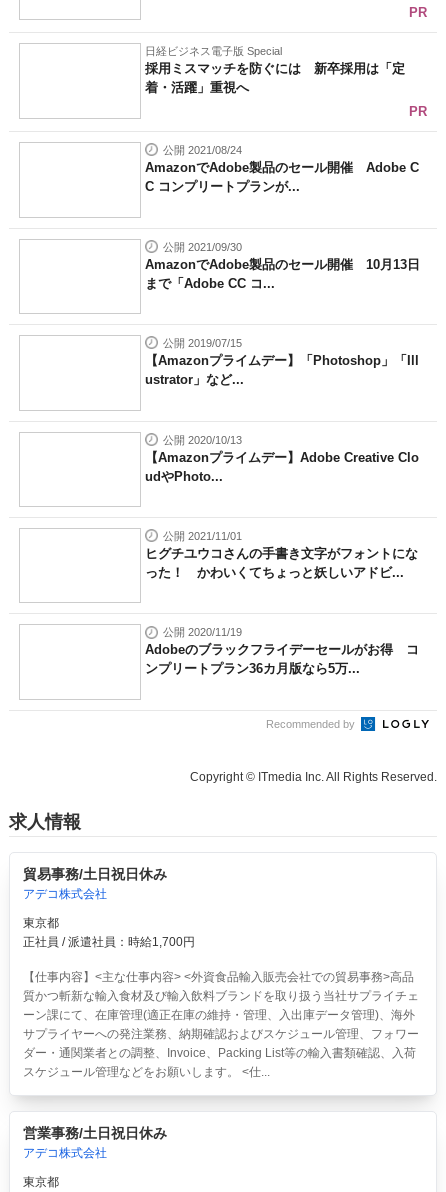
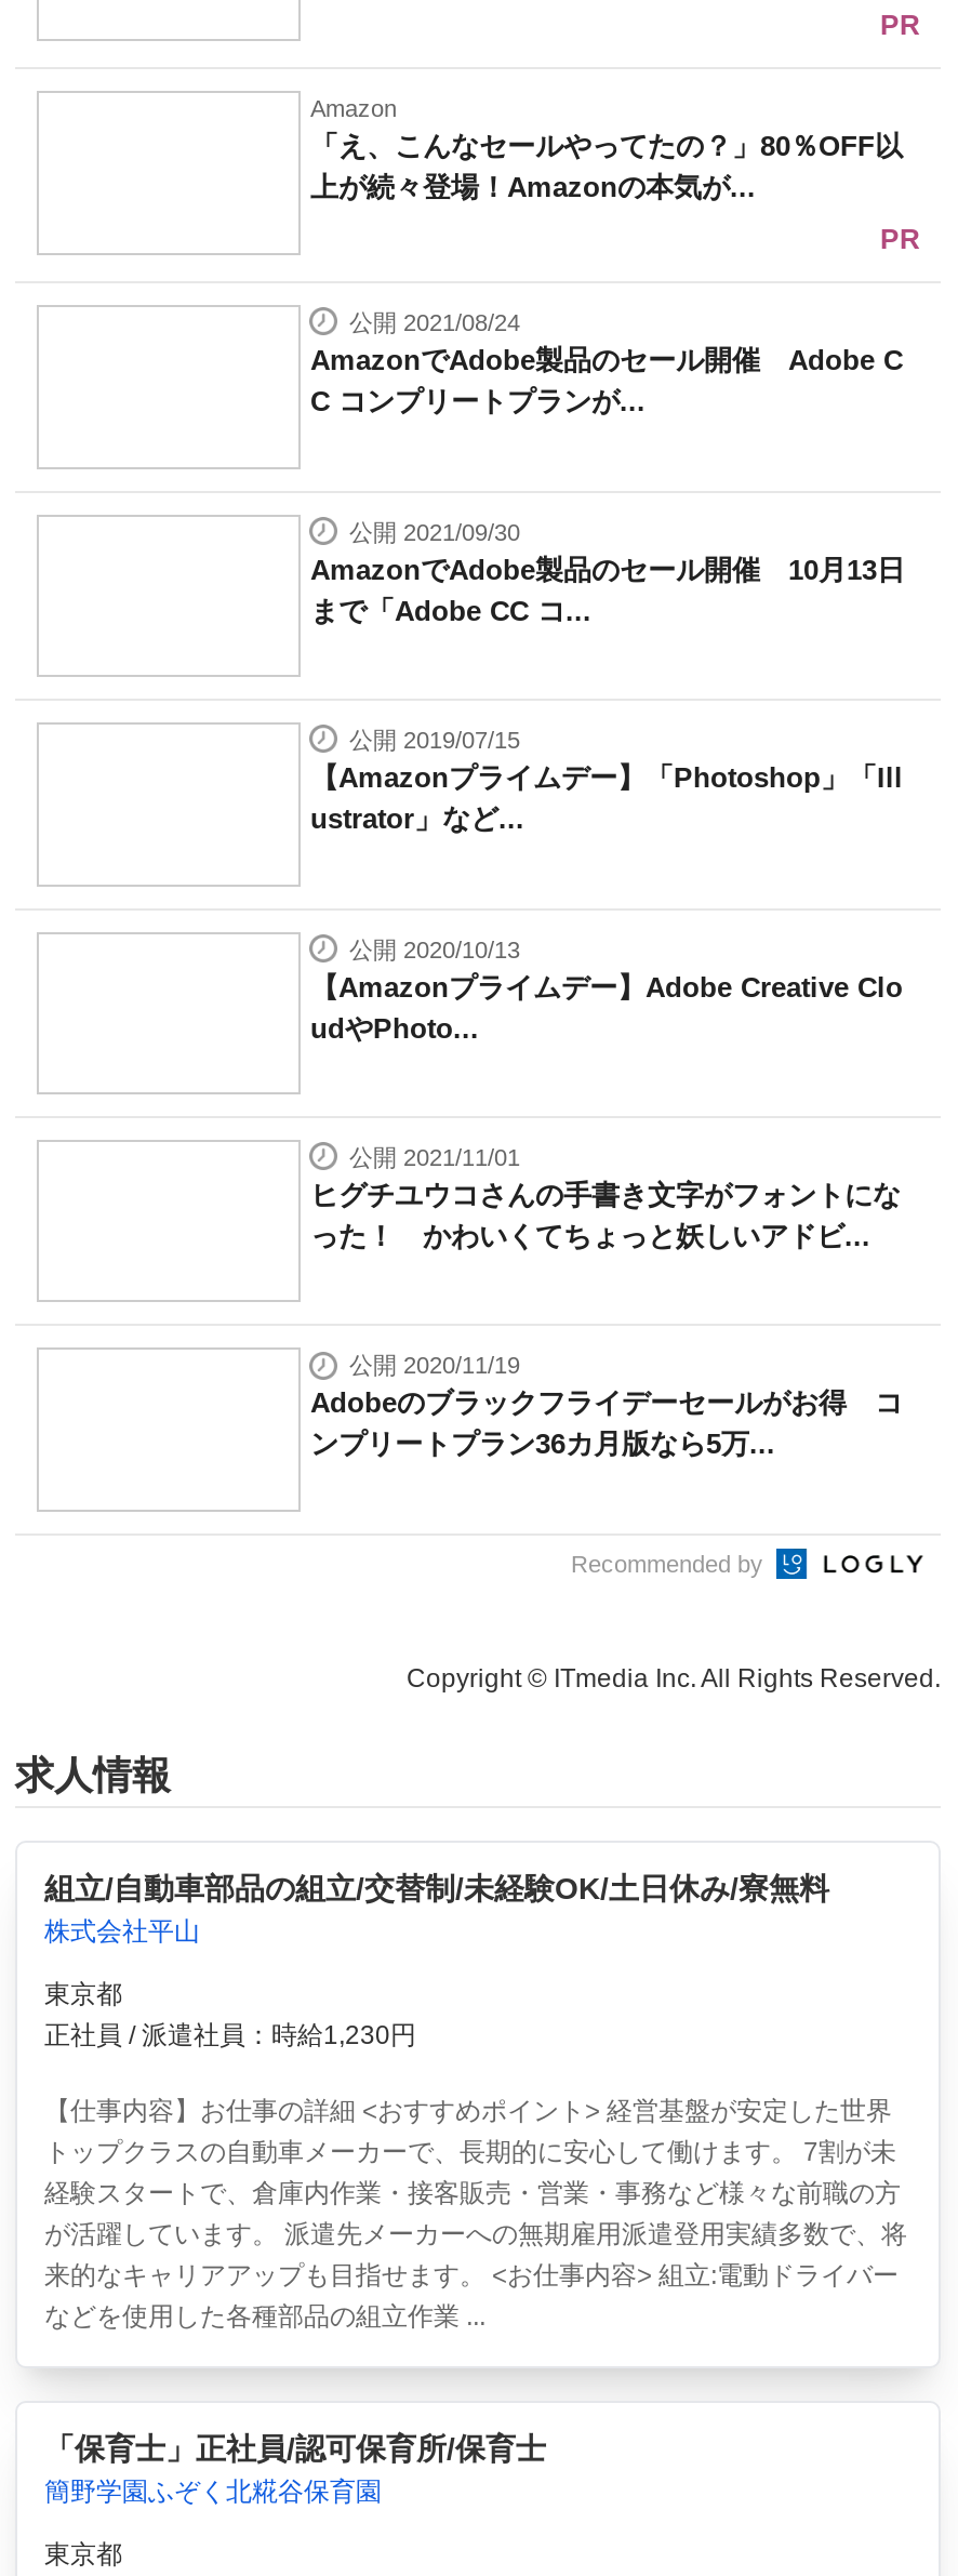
- 日経ビジネス電子版 Special
- 採用ミスマッチを防ぐには 新卒採用は「定
- 着・活躍」重視へ
+ Amazon
+ 「え、こんなセールやってたの？」80％OFF以
+ 上が続々登場！Amazonの本気が...

- 貿易事務/土日祝日休み
- アデコ株式会社
+ 組立/自動車部品の組立/交替制/未経験OK/土日休み/寮無料
+ 株式会社平山

- 正社員 / 派遣社員：時給1,700円
+ 正社員 / 派遣社員：時給1,230円

- 【仕事内容】<主な仕事内容> <外資食品輸入販売会社での貿易事務>高品
- 質かつ斬新な輸入食材及び輸入飲料ブランドを取り扱う当社サプライチェ
- ーン課にて、在庫管理(適正在庫の維持・管理、入出庫データ管理)、海外
- サプライヤーへの発注業務、納期確認およびスケジュール管理、フォワー
- ダー・通関業者との調整、Invoice、Packing List等の輸入書類確認、入荷
- スケジュール管理などをお願いします。 <仕...
+ 【仕事内容】お仕事の詳細 <おすすめポイント> 経営基盤が安定した世界
+ トップクラスの自動車メーカーで、長期的に安心して働けます。 7割が未
+ 経験スタートで、倉庫内作業・接客販売・営業・事務など様々な前職の方
+ が活躍しています。 派遣先メーカーへの無期雇用派遣登用実績多数で、将
+ 来的なキャリアアップも目指せます。 <お仕事内容> 組立:電動ドライバー
+ などを使用した各種部品の組立作業 ...

- 営業事務/土日祝日休み
- アデコ株式会社
+ 「保育士」正社員/認可保育所/保育士
+ 簡野学園ふぞく北糀谷保育園
